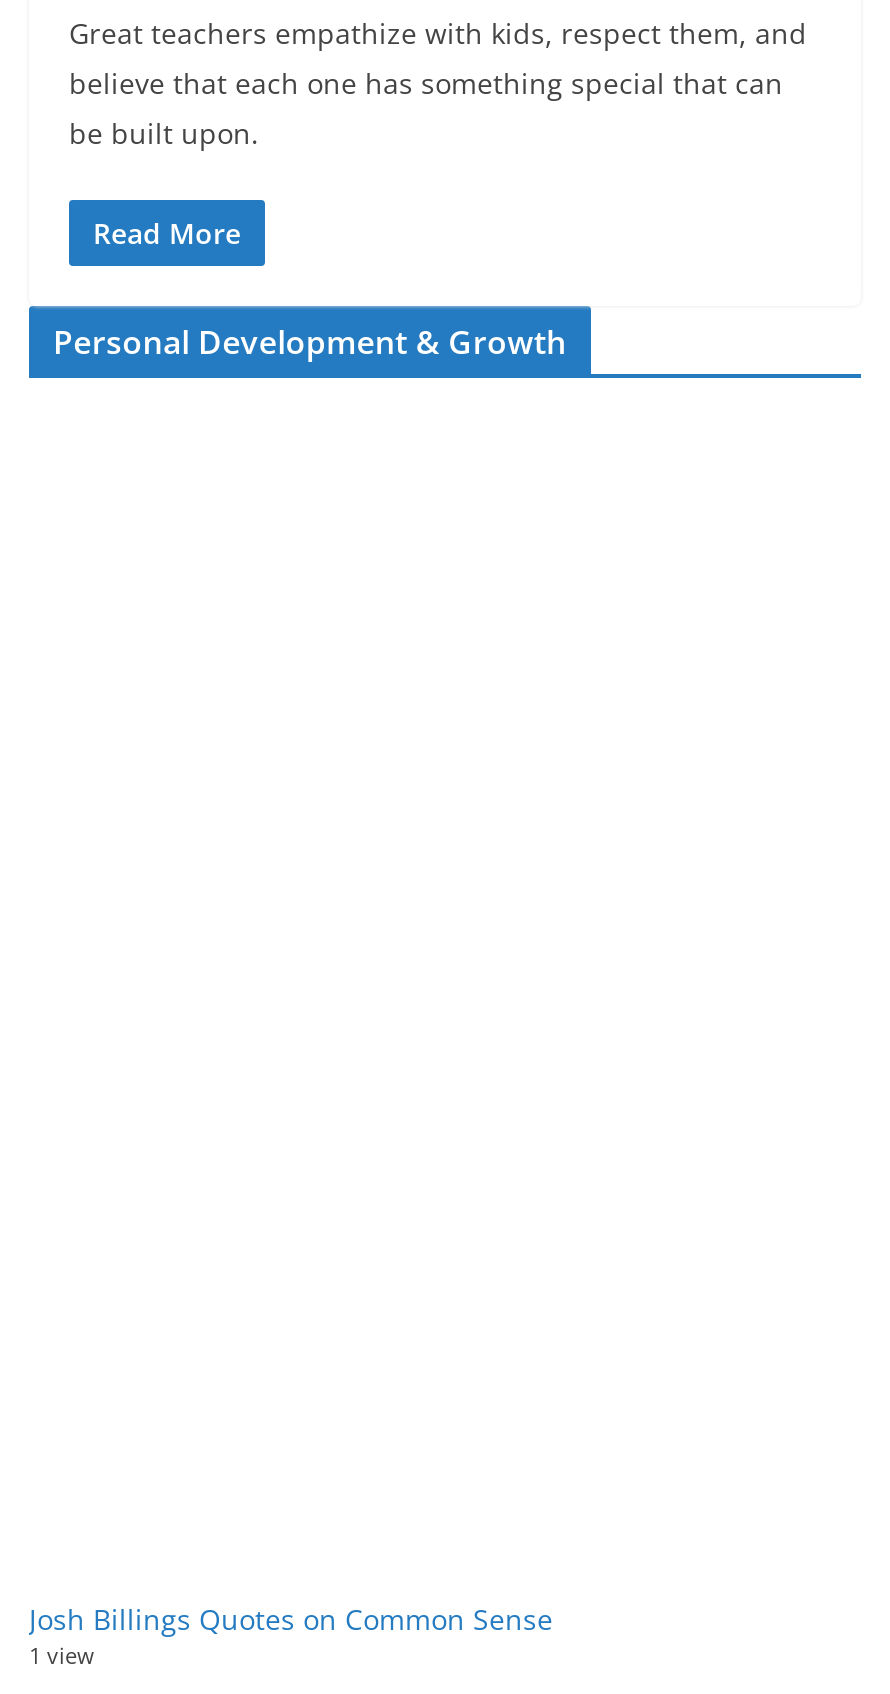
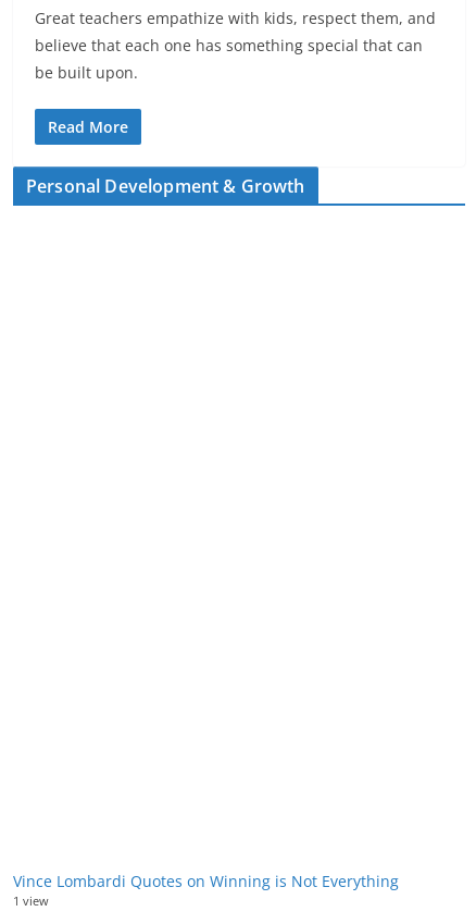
- Josh Billings Quotes on Common Sense
+ Vince Lombardi Quotes on Winning is Not Everything
